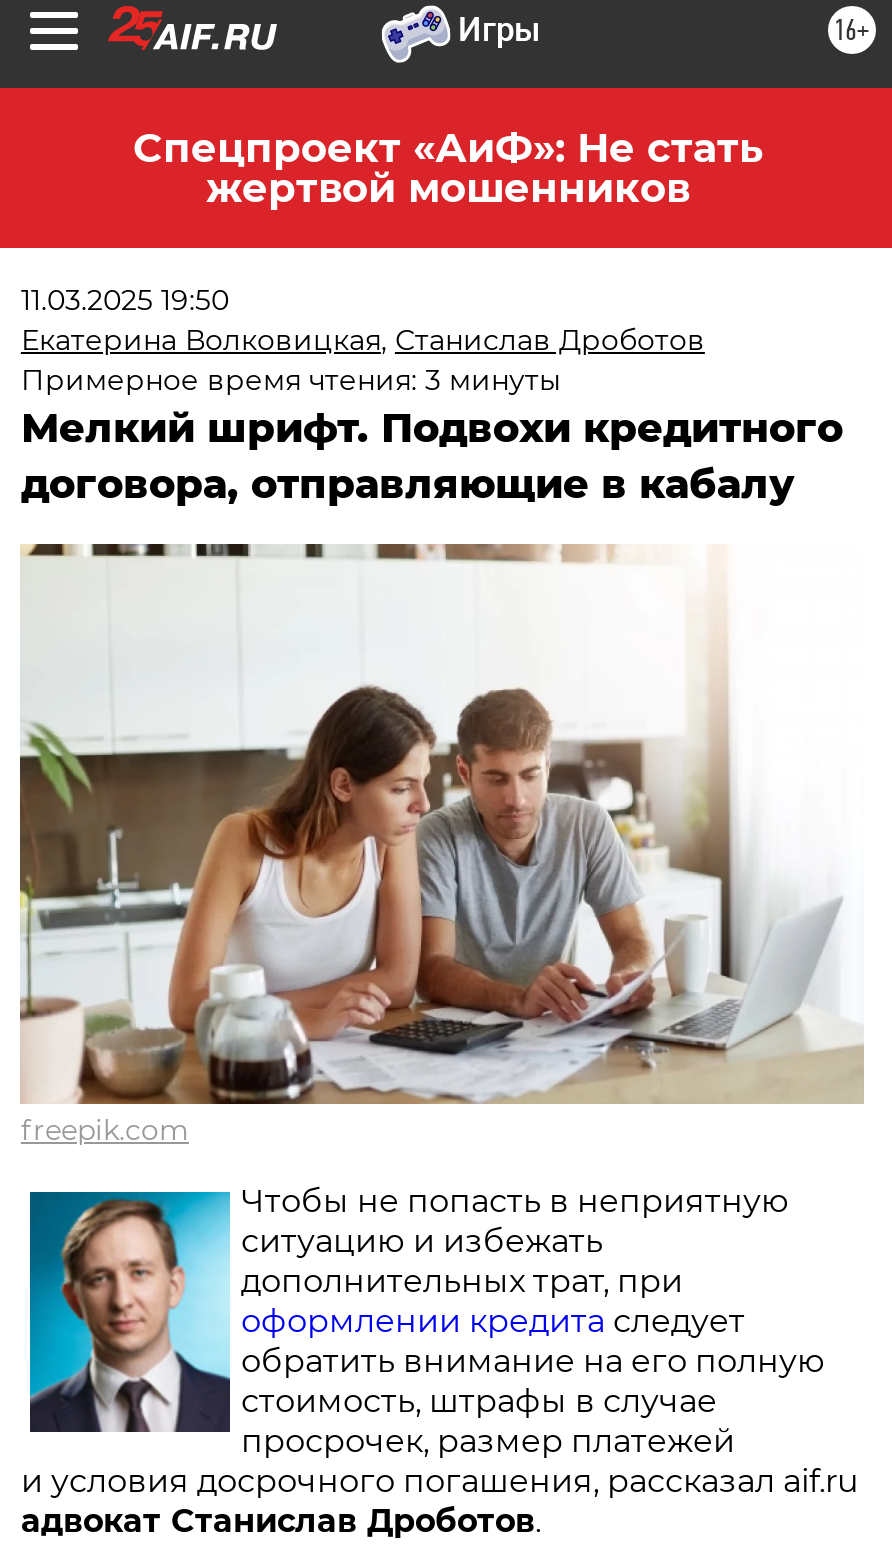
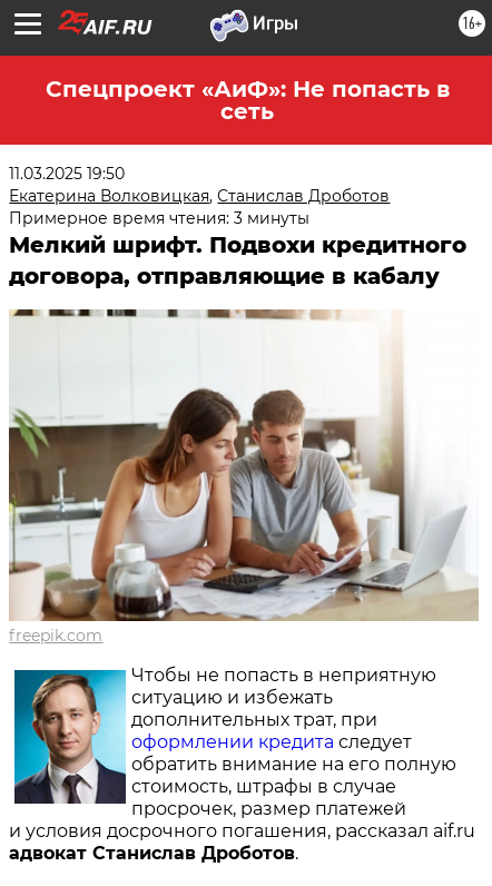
- Спецпроект «АиФ»: Не стать
- жертвой мошенников
+ Спецпроект «АиФ»: Не попасть в
+ сеть
